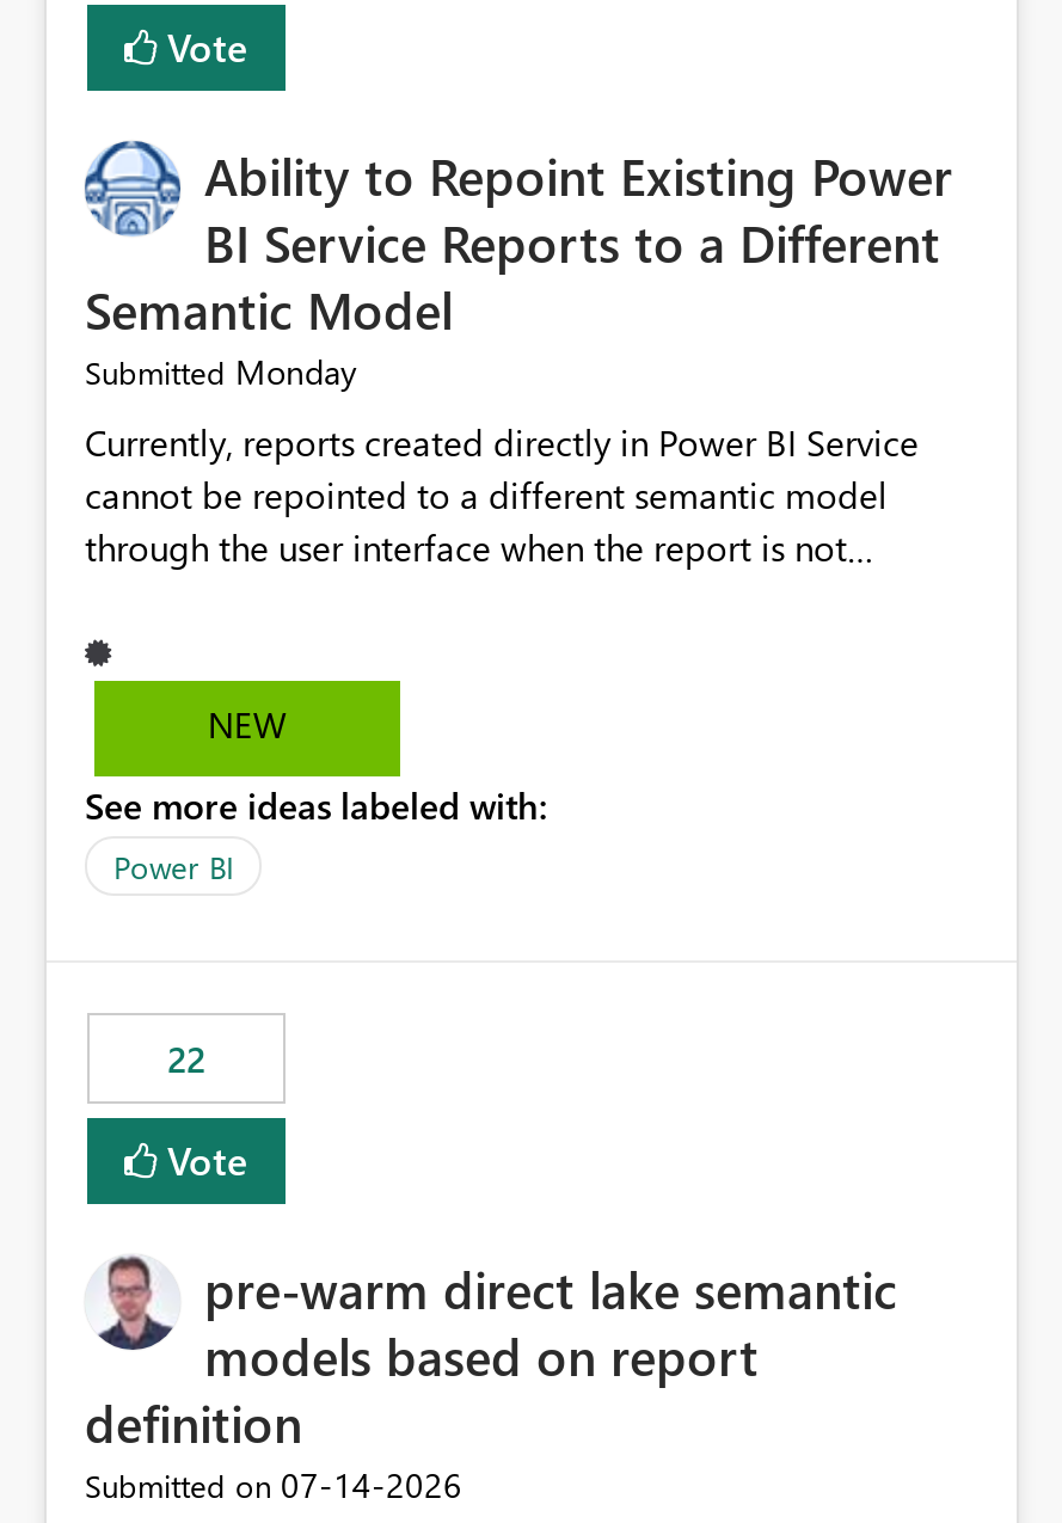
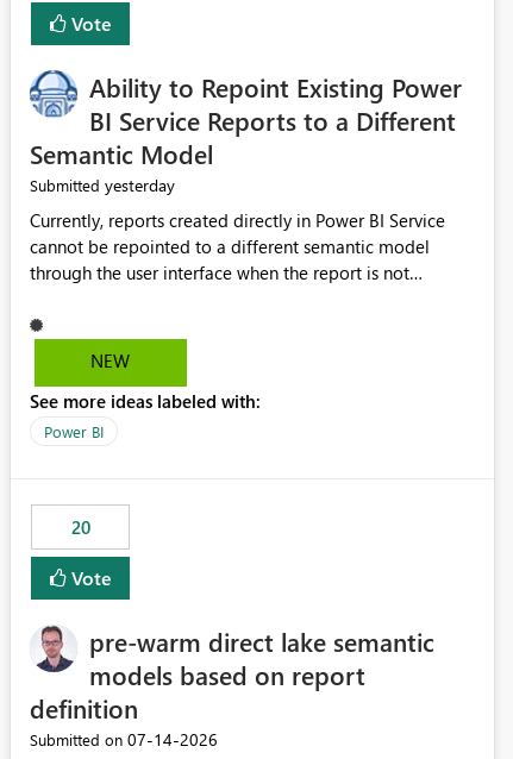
- Submitted Monday
+ Submitted yesterday

- 22
+ 20
